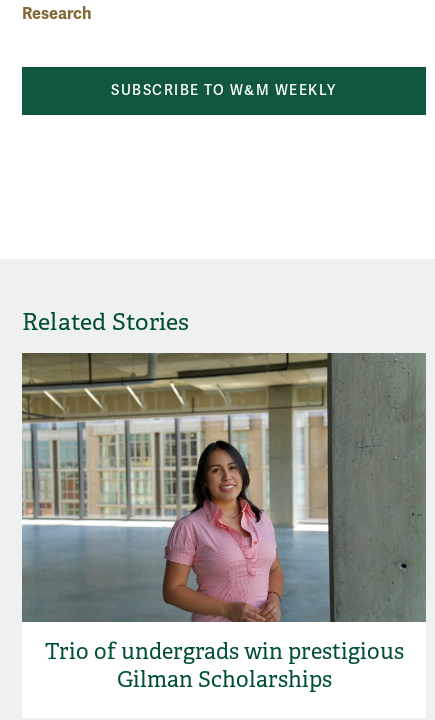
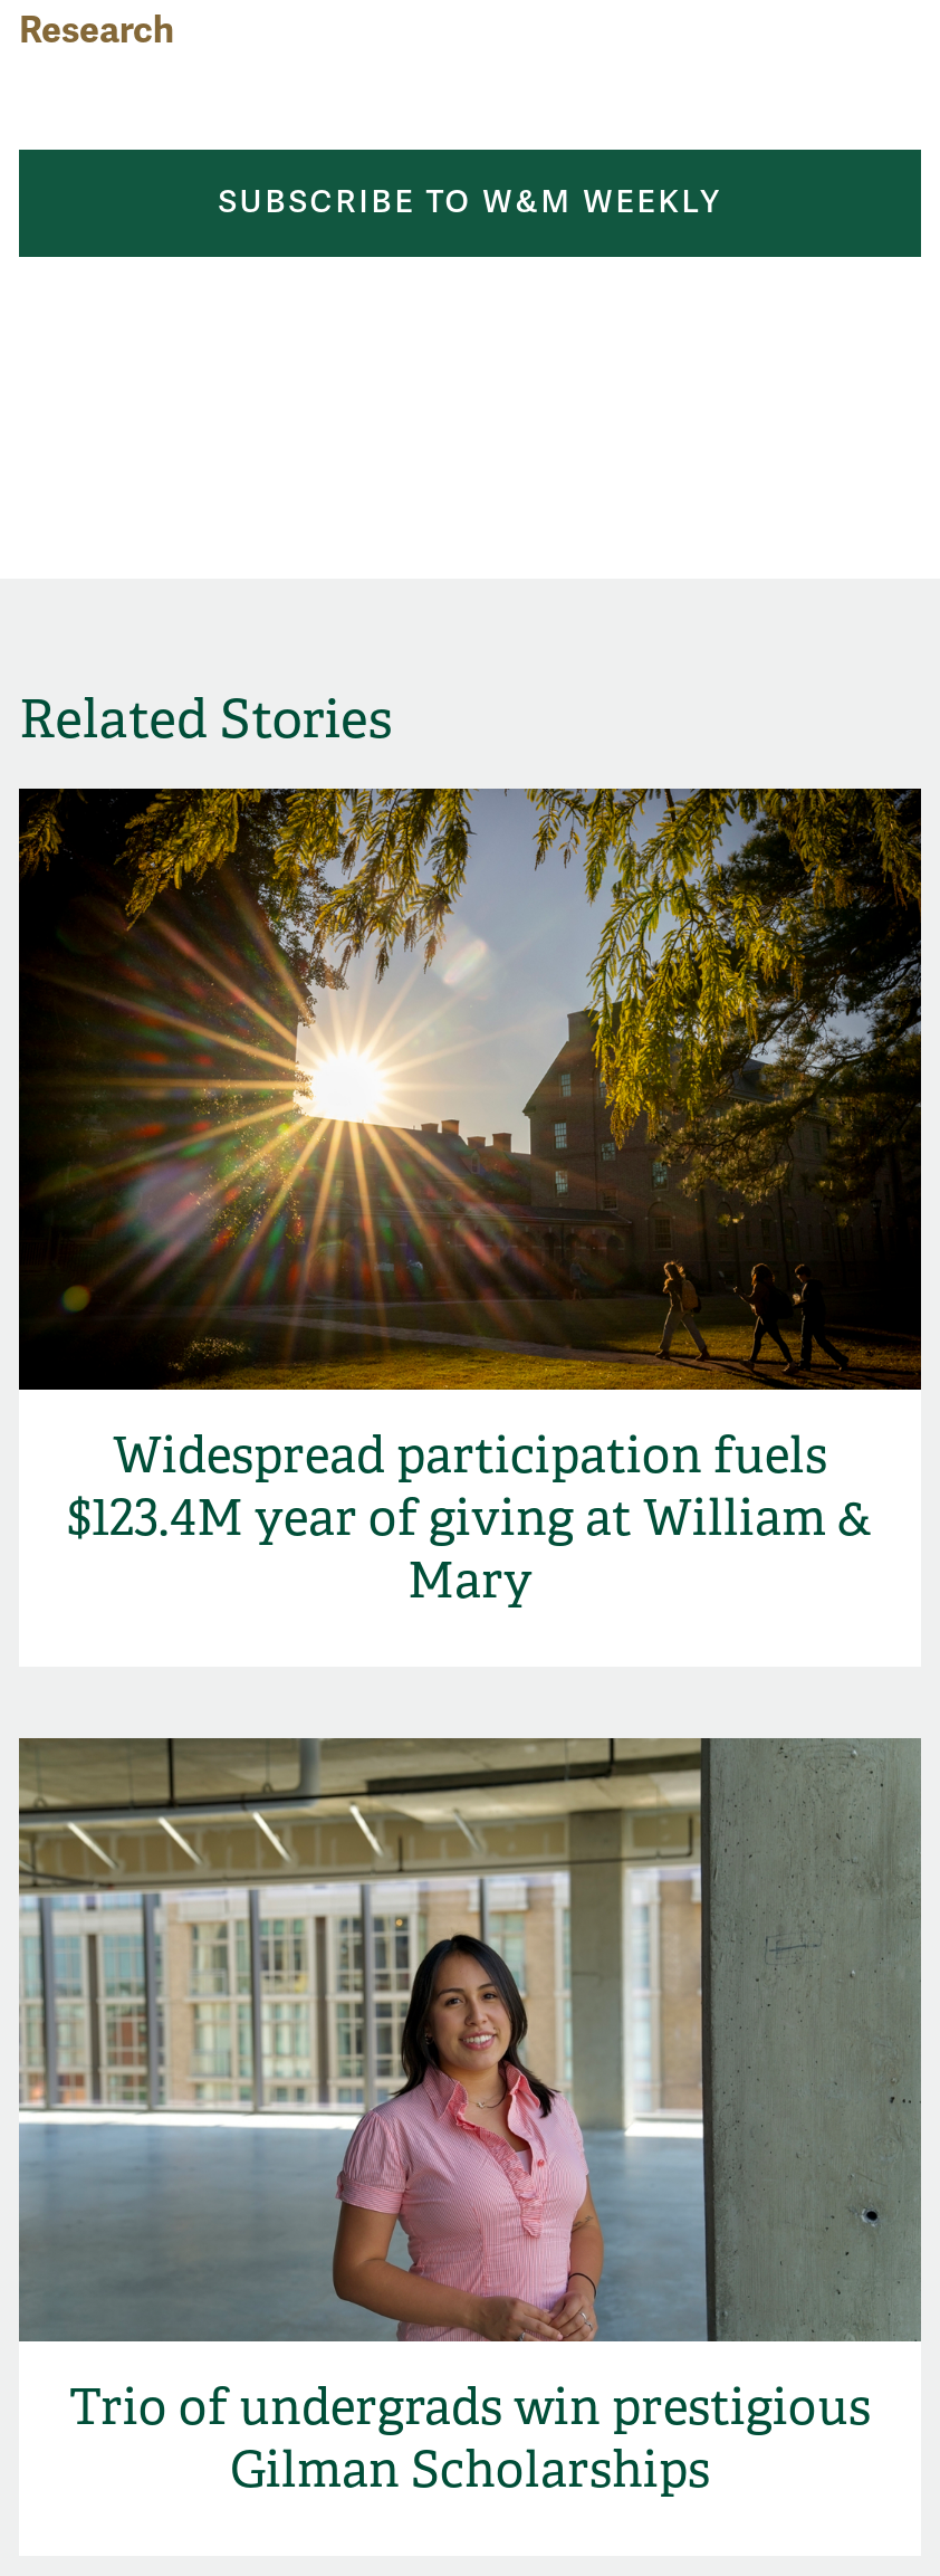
+ [image]
+ Widespread participation fuels
+ $123.4M year of giving at William &
+ Mary
